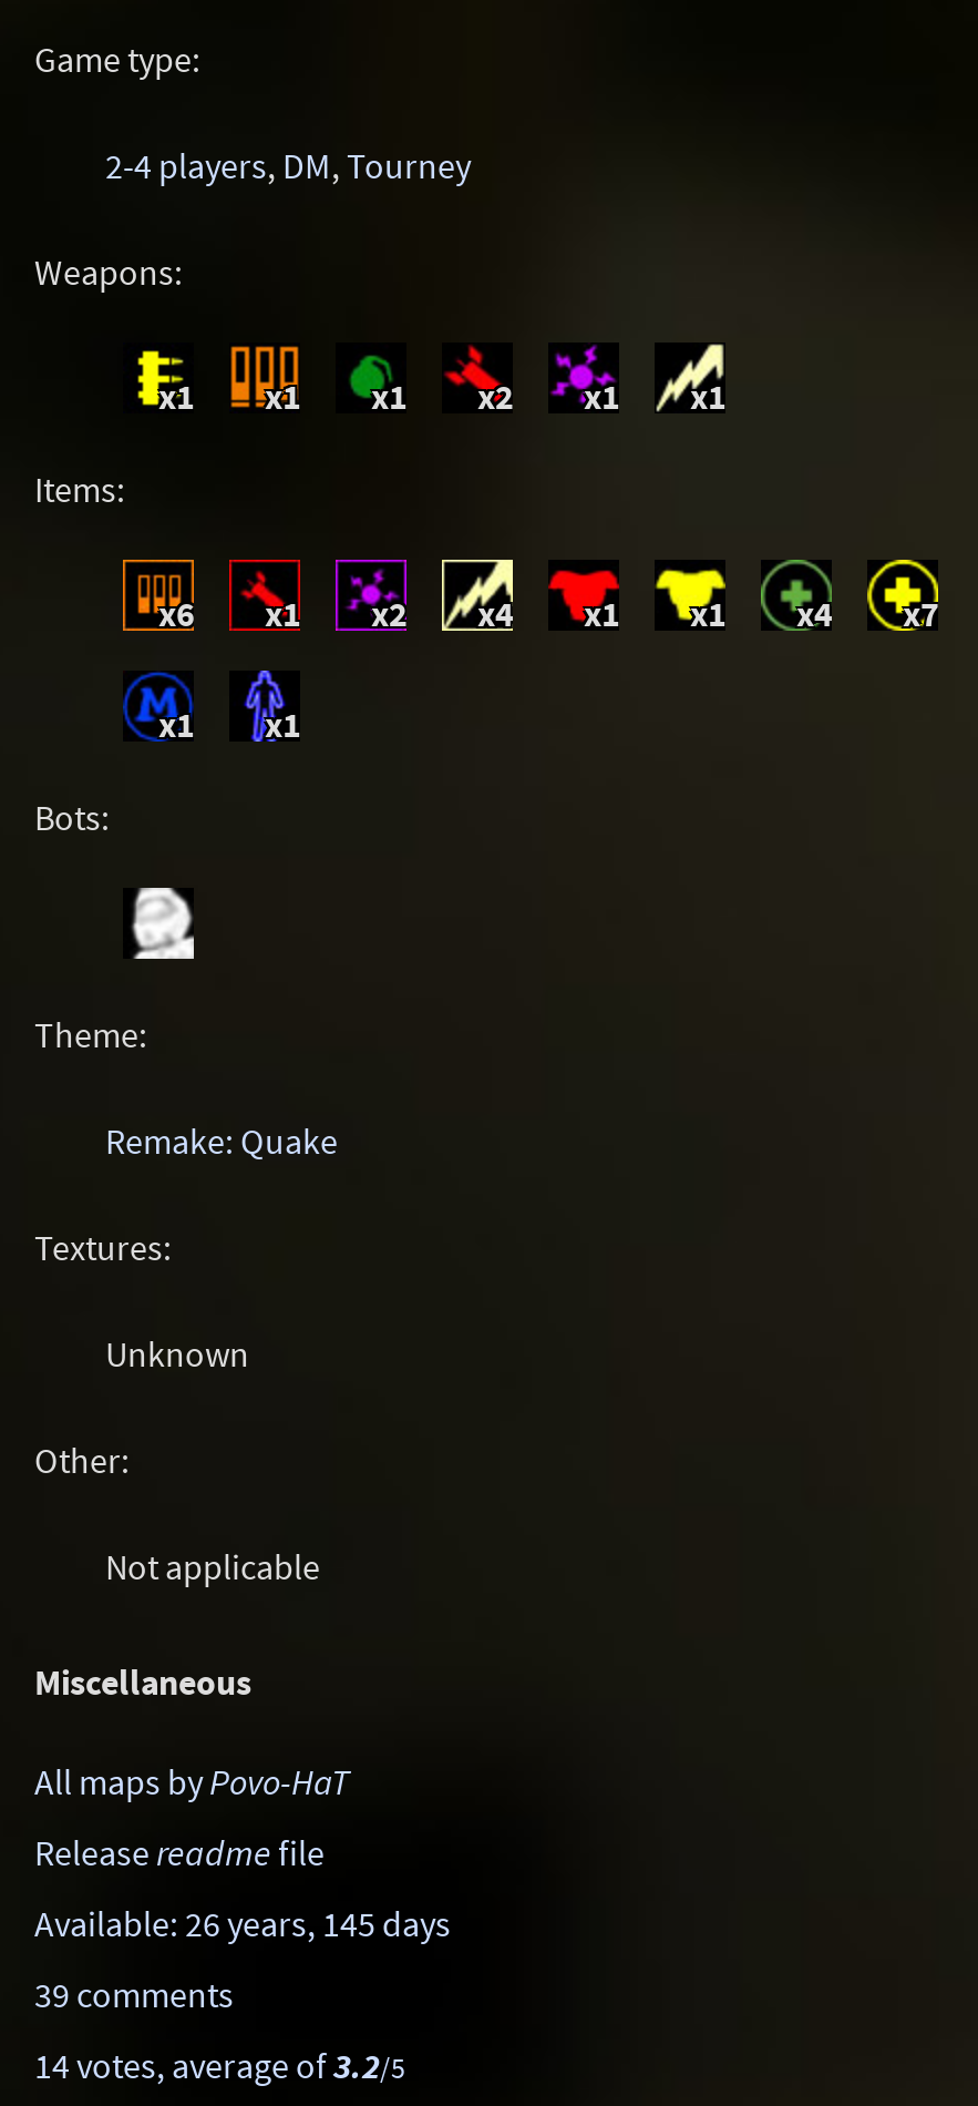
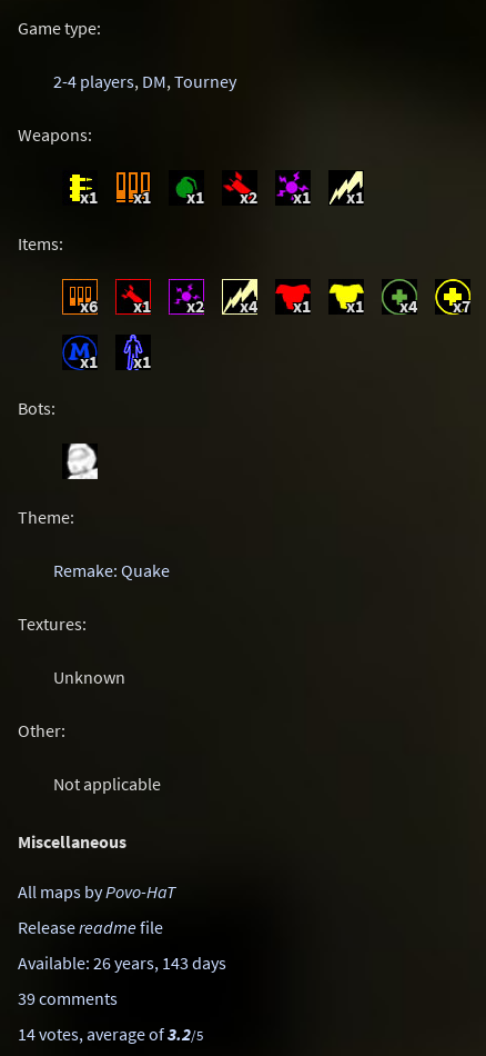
- Available: 26 years, 145 days
+ Available: 26 years, 143 days
